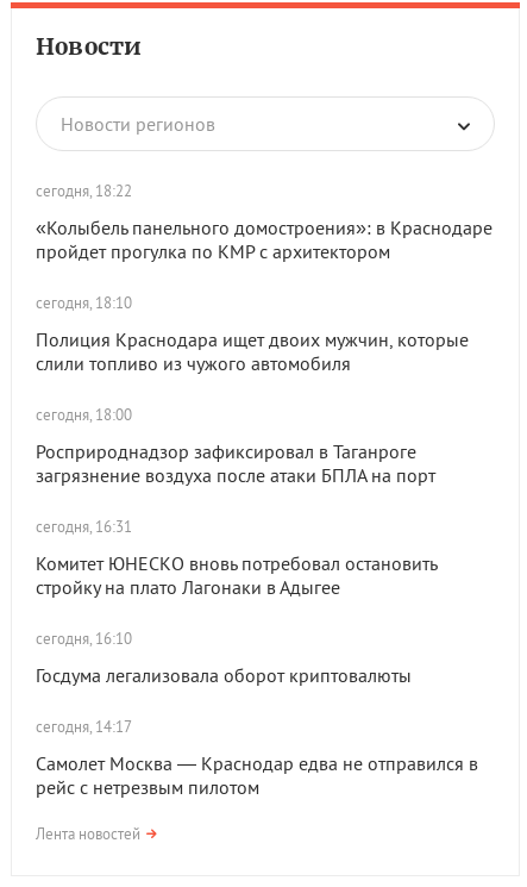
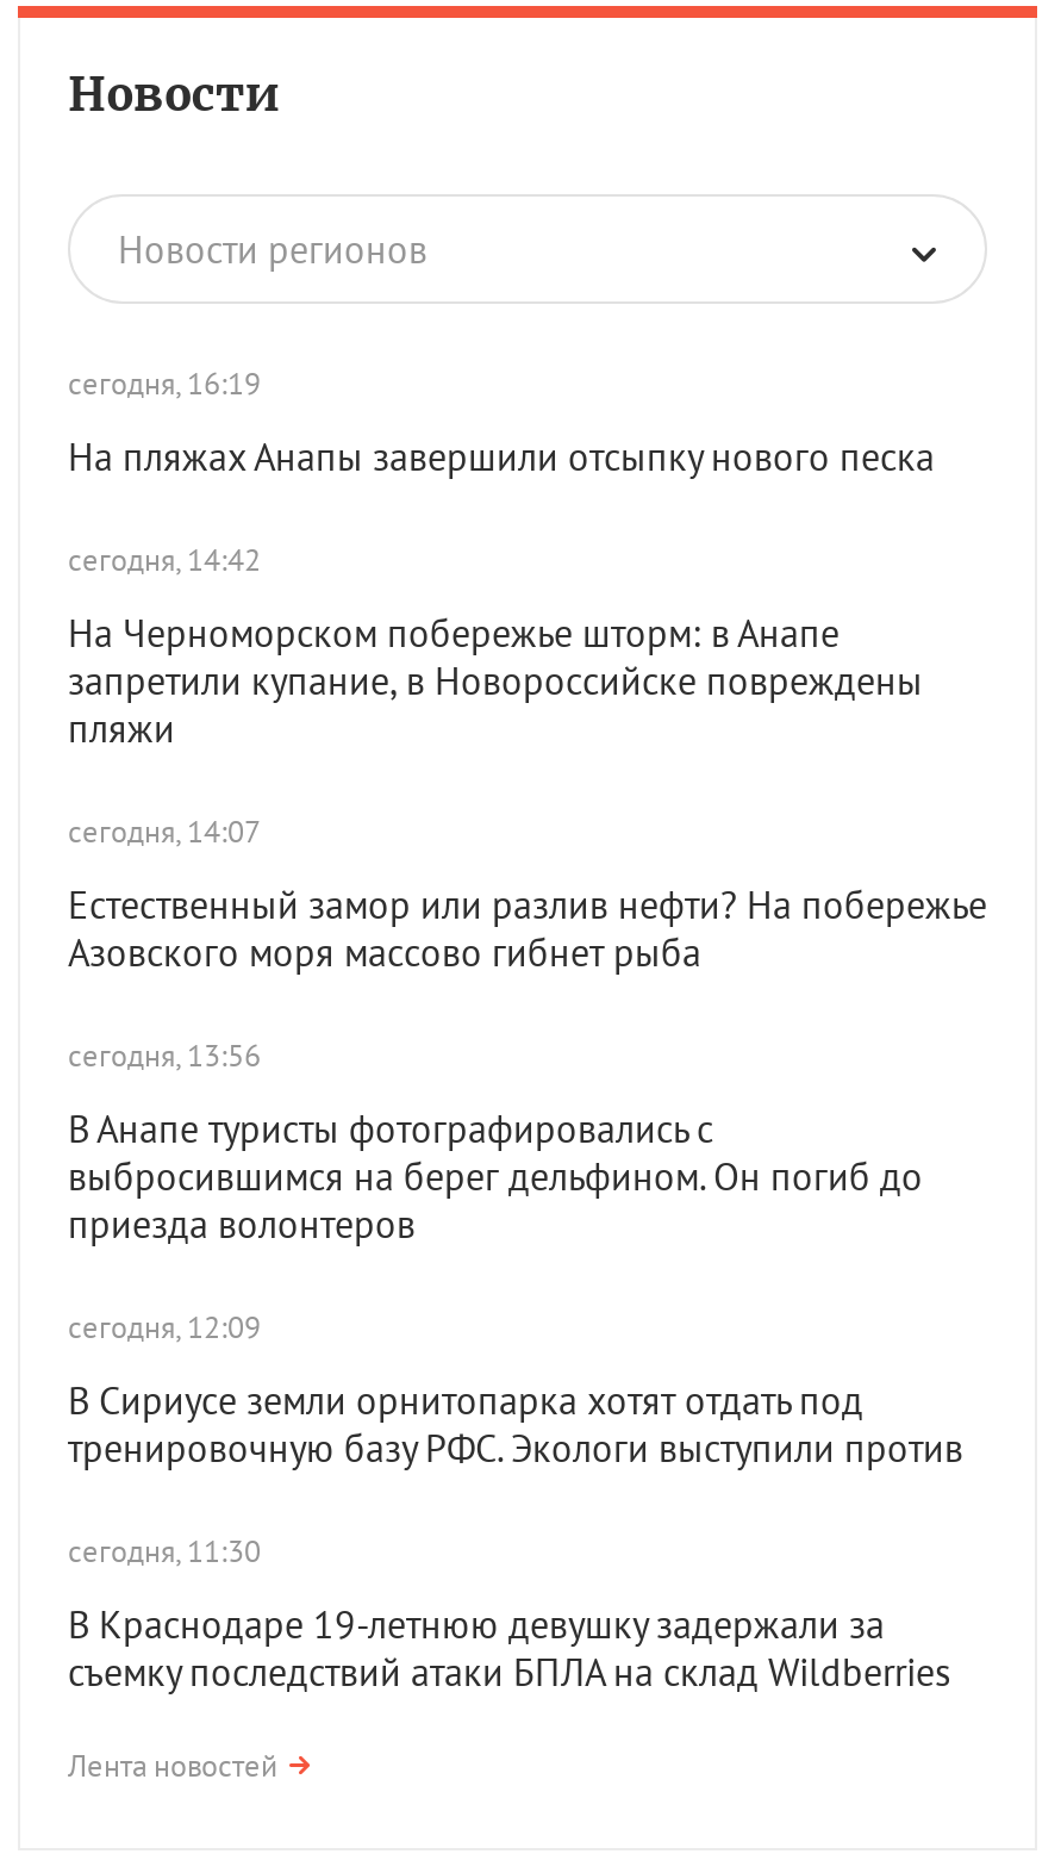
- сегодня, 18:22
+ сегодня, 16:19

- «Колыбель панельного домостроения»: в Краснодаре
- пройдет прогулка по КМР с архитектором
+ На пляжах Анапы завершили отсыпку нового песка

- сегодня, 18:10
+ сегодня, 14:42

- Полиция Краснодара ищет двоих мужчин, которые
- слили топливо из чужого автомобиля
+ На Черноморском побережье шторм: в Анапе
+ запретили купание, в Новороссийске повреждены
+ пляжи

- сегодня, 18:00
+ сегодня, 14:07

- Росприроднадзор зафиксировал в Таганроге
- загрязнение воздуха после атаки БПЛА на порт
+ Естественный замор или разлив нефти? На побережье
+ Азовского моря массово гибнет рыба

- сегодня, 16:31
+ сегодня, 13:56

- Комитет ЮНЕСКО вновь потребовал остановить
- стройку на плато Лагонаки в Адыгее
+ В Анапе туристы фотографировались с
+ выбросившимся на берег дельфином. Он погиб до
+ приезда волонтеров

- сегодня, 16:10
+ сегодня, 12:09

- Госдума легализовала оборот криптовалюты
+ В Сириусе земли орнитопарка хотят отдать под
+ тренировочную базу РФС. Экологи выступили против

- сегодня, 14:17
+ сегодня, 11:30

- Самолет Москва — Краснодар едва не отправился в
- рейс с нетрезвым пилотом
+ В Краснодаре 19-летнюю девушку задержали за
+ съемку последствий атаки БПЛА на склад Wildberries
